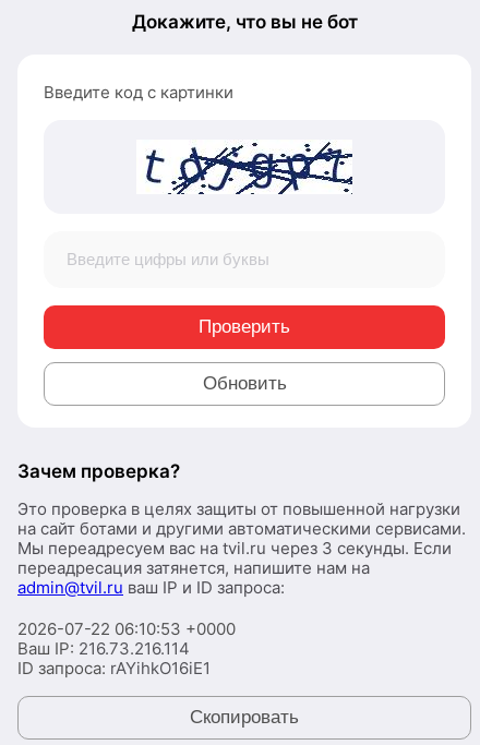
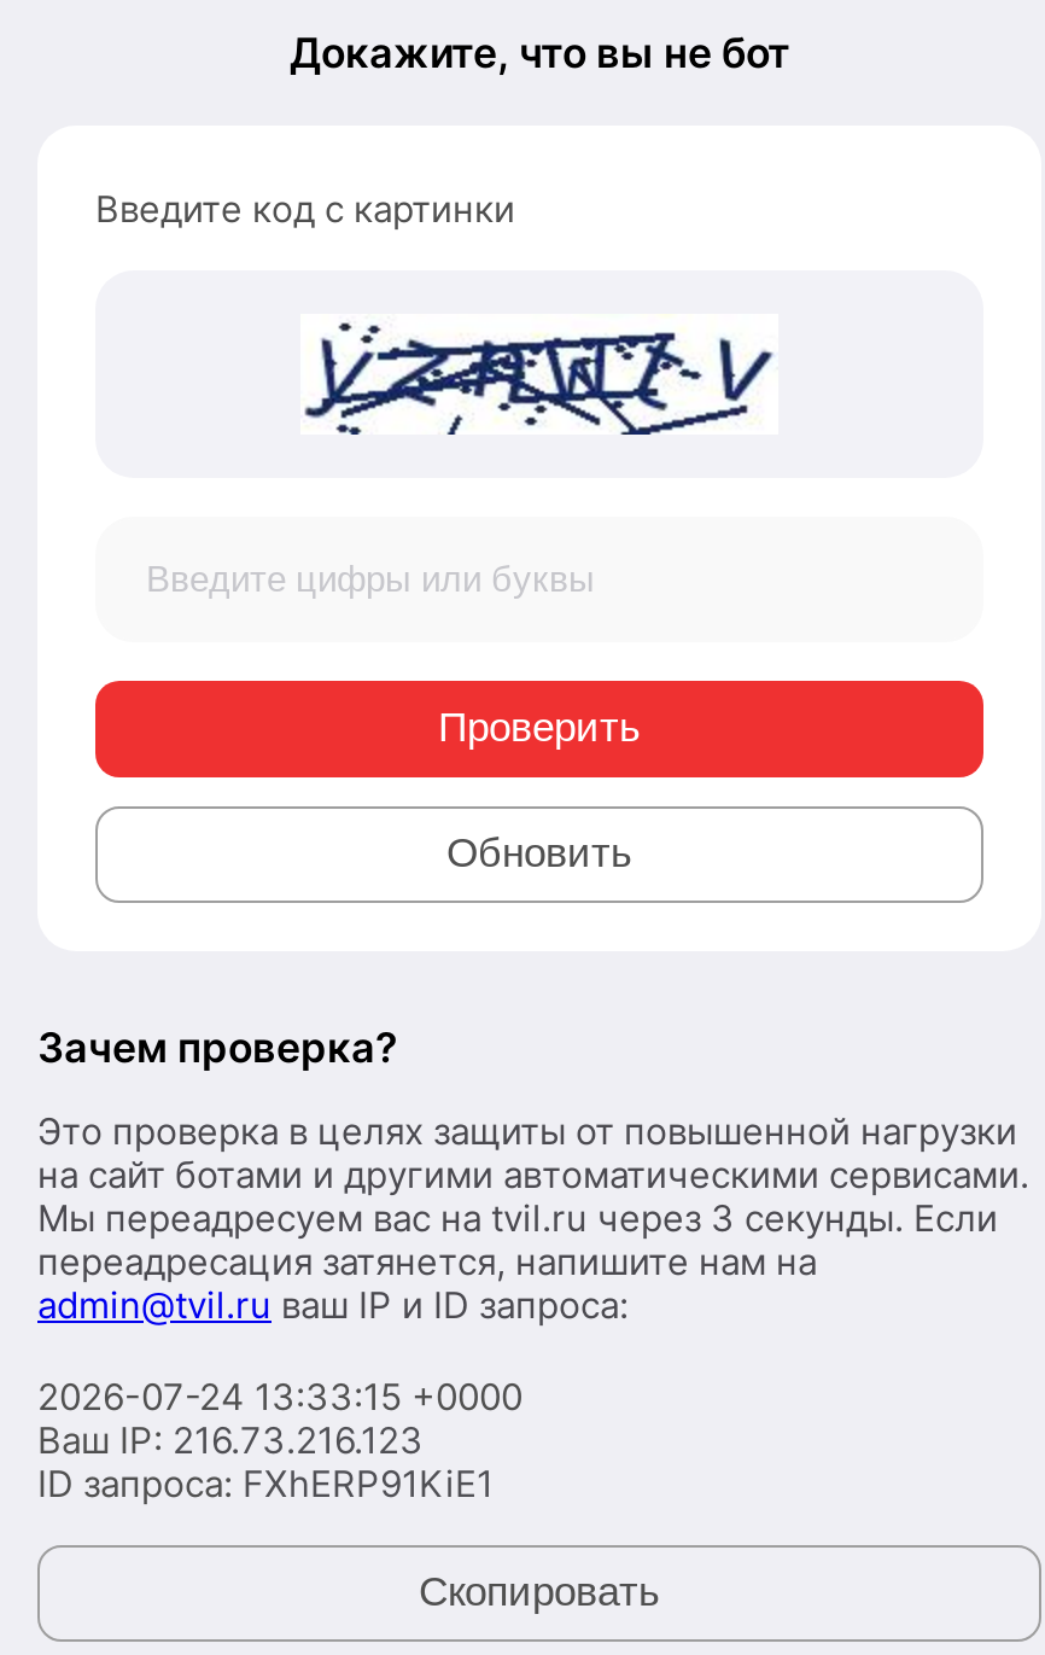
- [image]
+ [image]

- 2026-07-22 06:10:53 +0000
+ 2026-07-24 13:33:15 +0000

- Ваш IP: 216.73.216.114
+ Ваш IP: 216.73.216.123

- ID запроса: rAYihkO16iE1
+ ID запроса: FXhERP91KiE1
